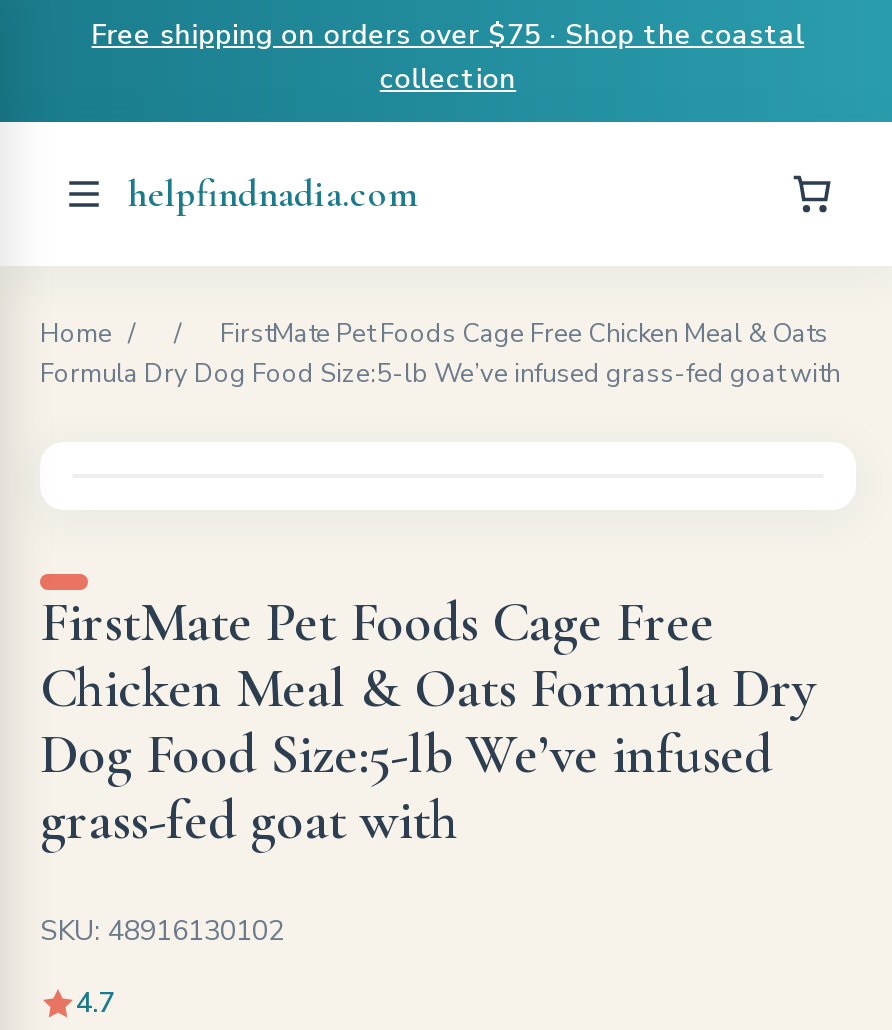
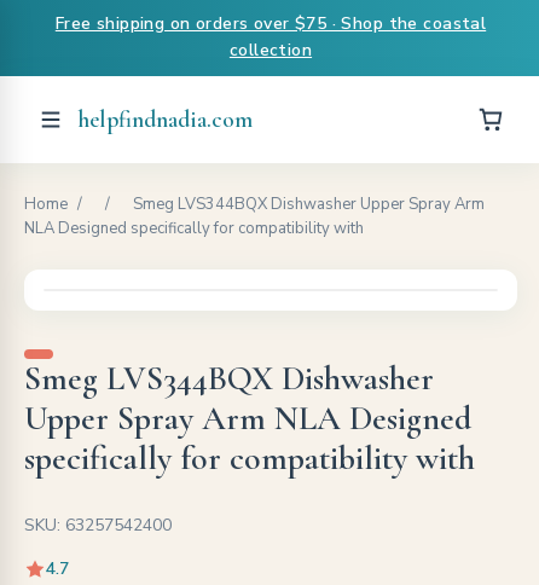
- FirstMate Pet Foods Cage Free Chicken Meal & Oats
- Formula Dry Dog Food Size:5-lb We’ve infused grass-fed goat with
+ Smeg LVS344BQX Dishwasher Upper Spray Arm
+ NLA Designed specifically for compatibility with

- FirstMate Pet Foods Cage Free
- Chicken Meal & Oats Formula Dry
- Dog Food Size:5-lb We’ve infused
- grass-fed goat with
+ Smeg LVS344BQX Dishwasher
+ Upper Spray Arm NLA Designed
+ specifically for compatibility with

- SKU: 48916130102
+ SKU: 63257542400
